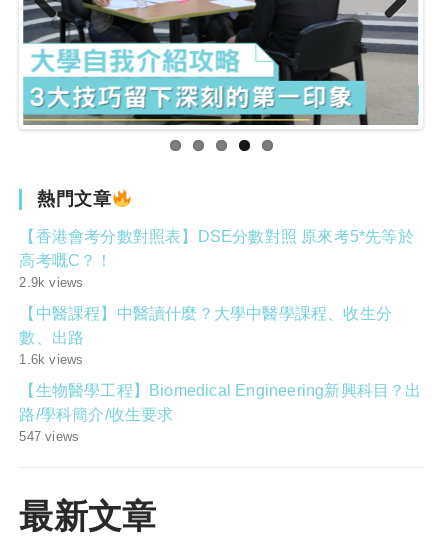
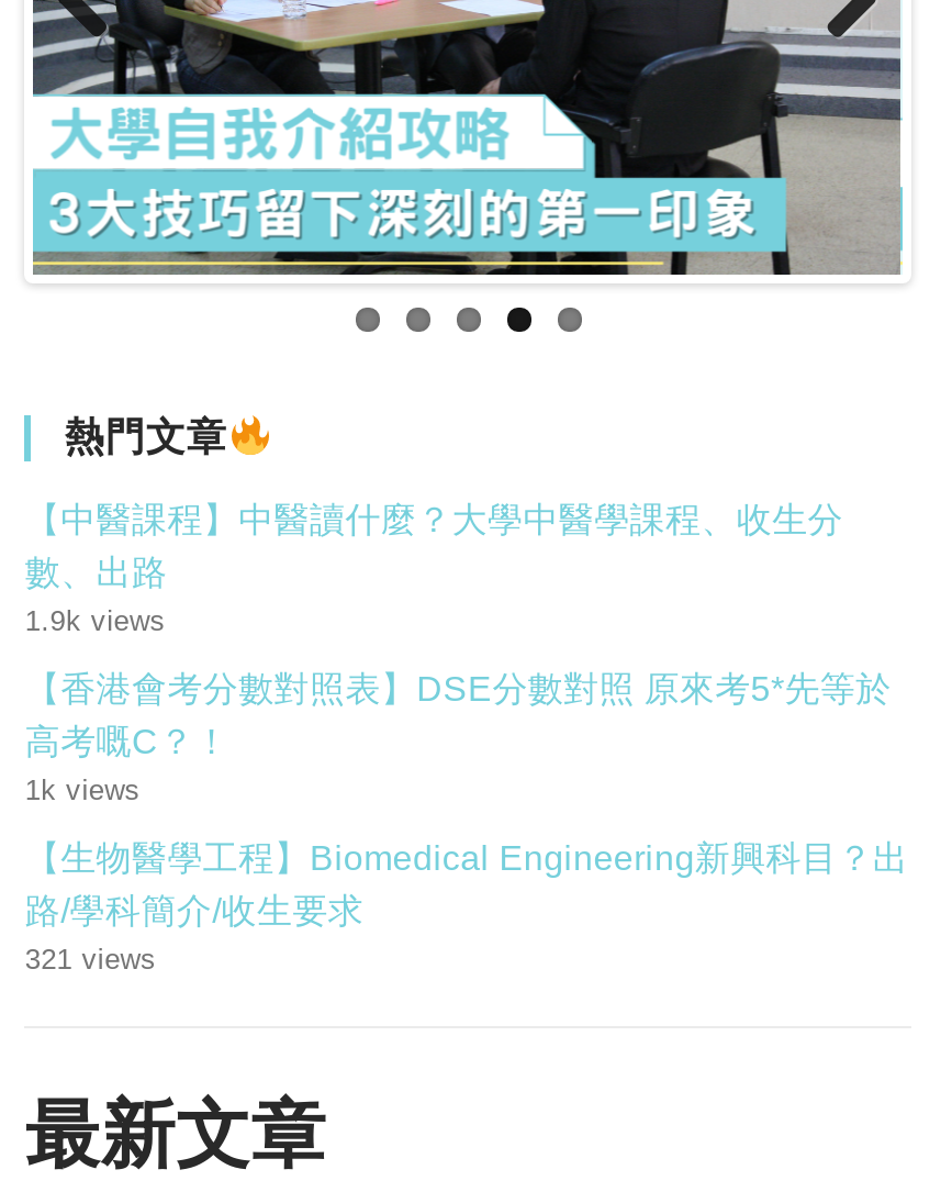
+ 1.9k views

moved down: 【香港會考分數對照表】DSE分數對照 原來考5*先等於 | 高考嘅C？！

- 2.9k views
- 1.6k views
+ 1k views

moved up: 【中醫課程】中醫讀什麼？大學中醫學課程、收生分 | 數、出路

- 547 views
+ 321 views
